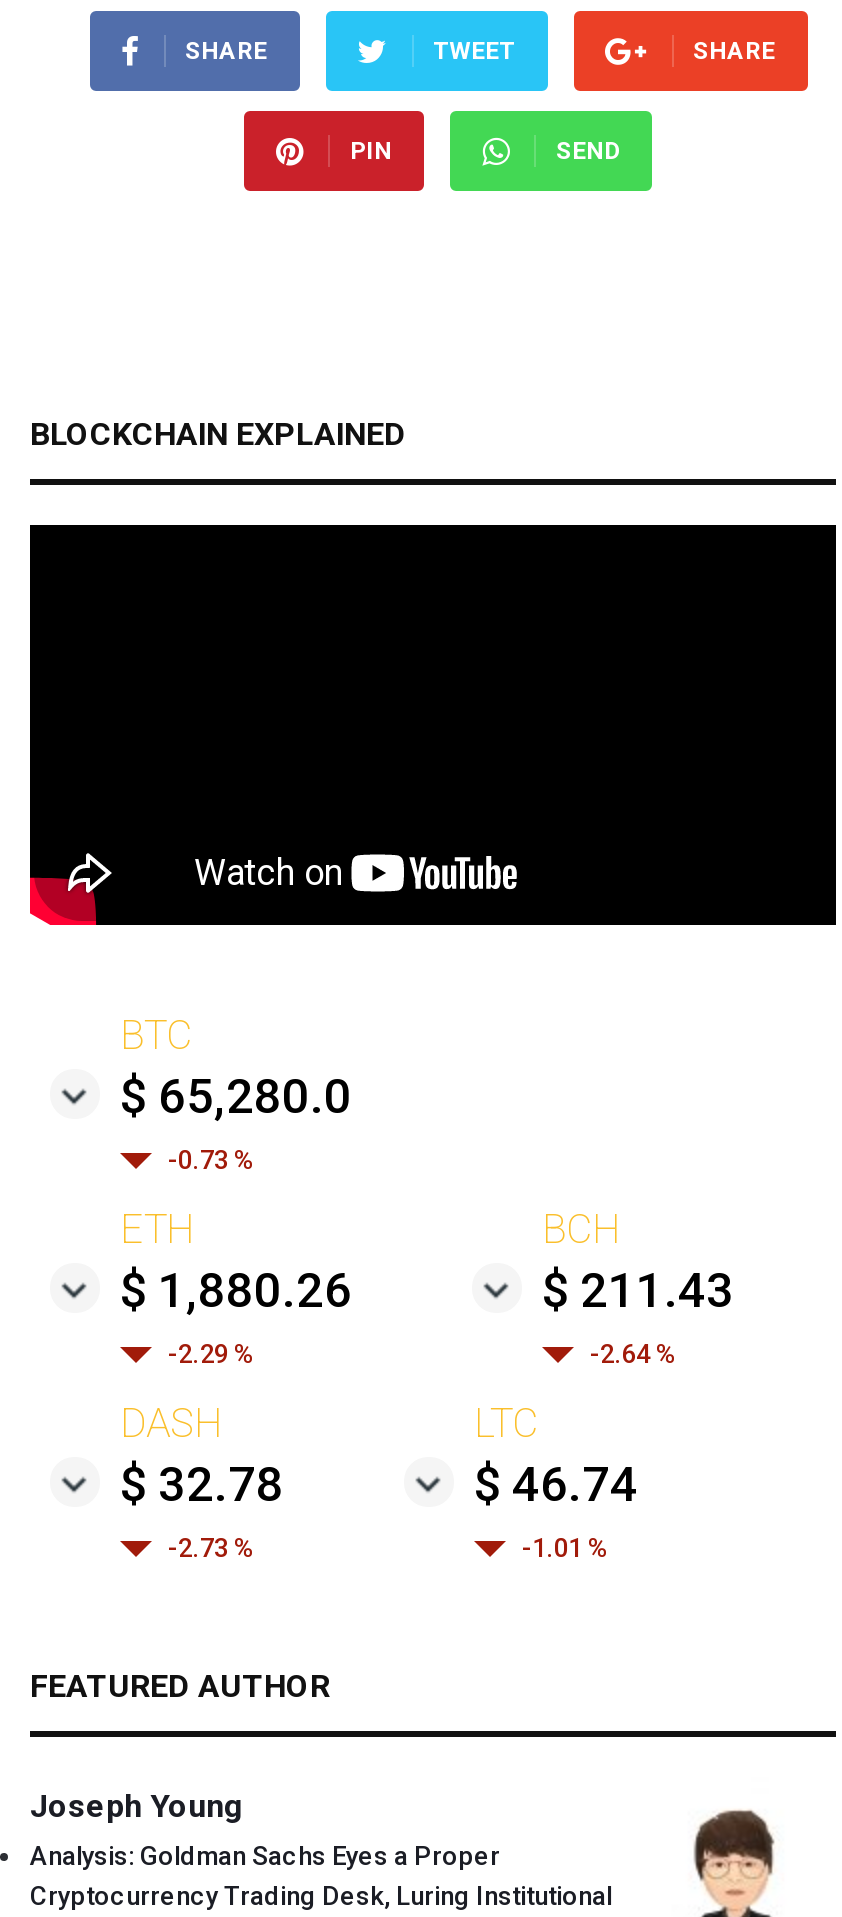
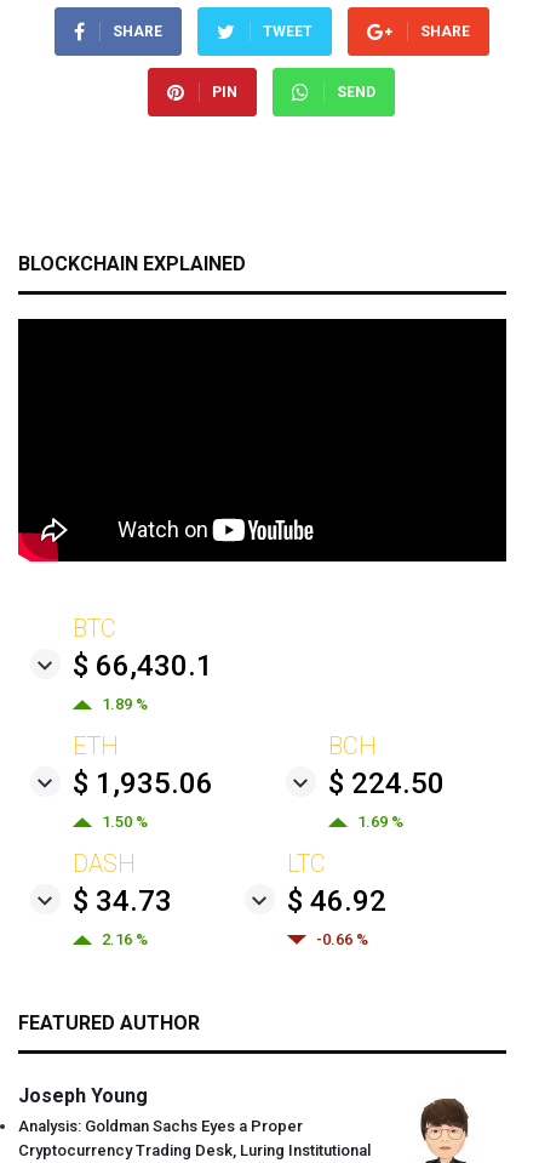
- $ 65,280.0
+ $ 66,430.1

- -0.73 %
+ 1.89 %

- $ 1,880.26
+ $ 1,935.06

- $ 211.43
+ $ 224.50

- -2.29 %
+ 1.50 %

- -2.64 %
+ 1.69 %

- $ 32.78
+ $ 34.73

- $ 46.74
+ $ 46.92

- -2.73 %
+ 2.16 %

- -1.01 %
+ -0.66 %
